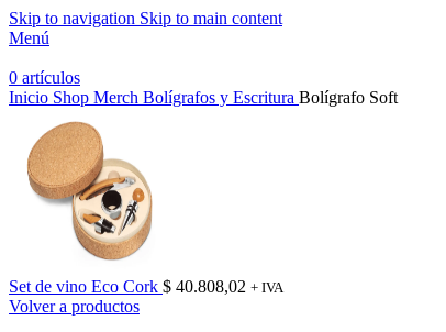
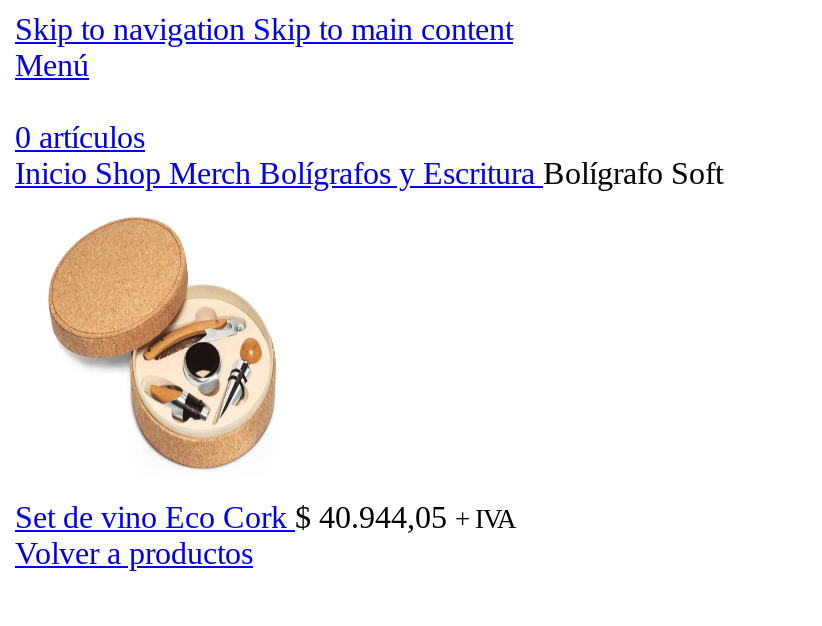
- Set de vino Eco Cork $40.808,02 + IVA
+ Set de vino Eco Cork $40.944,05 + IVA
